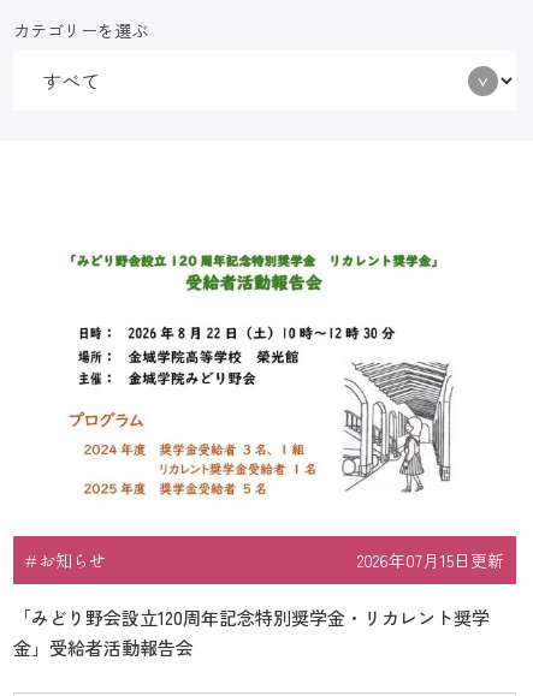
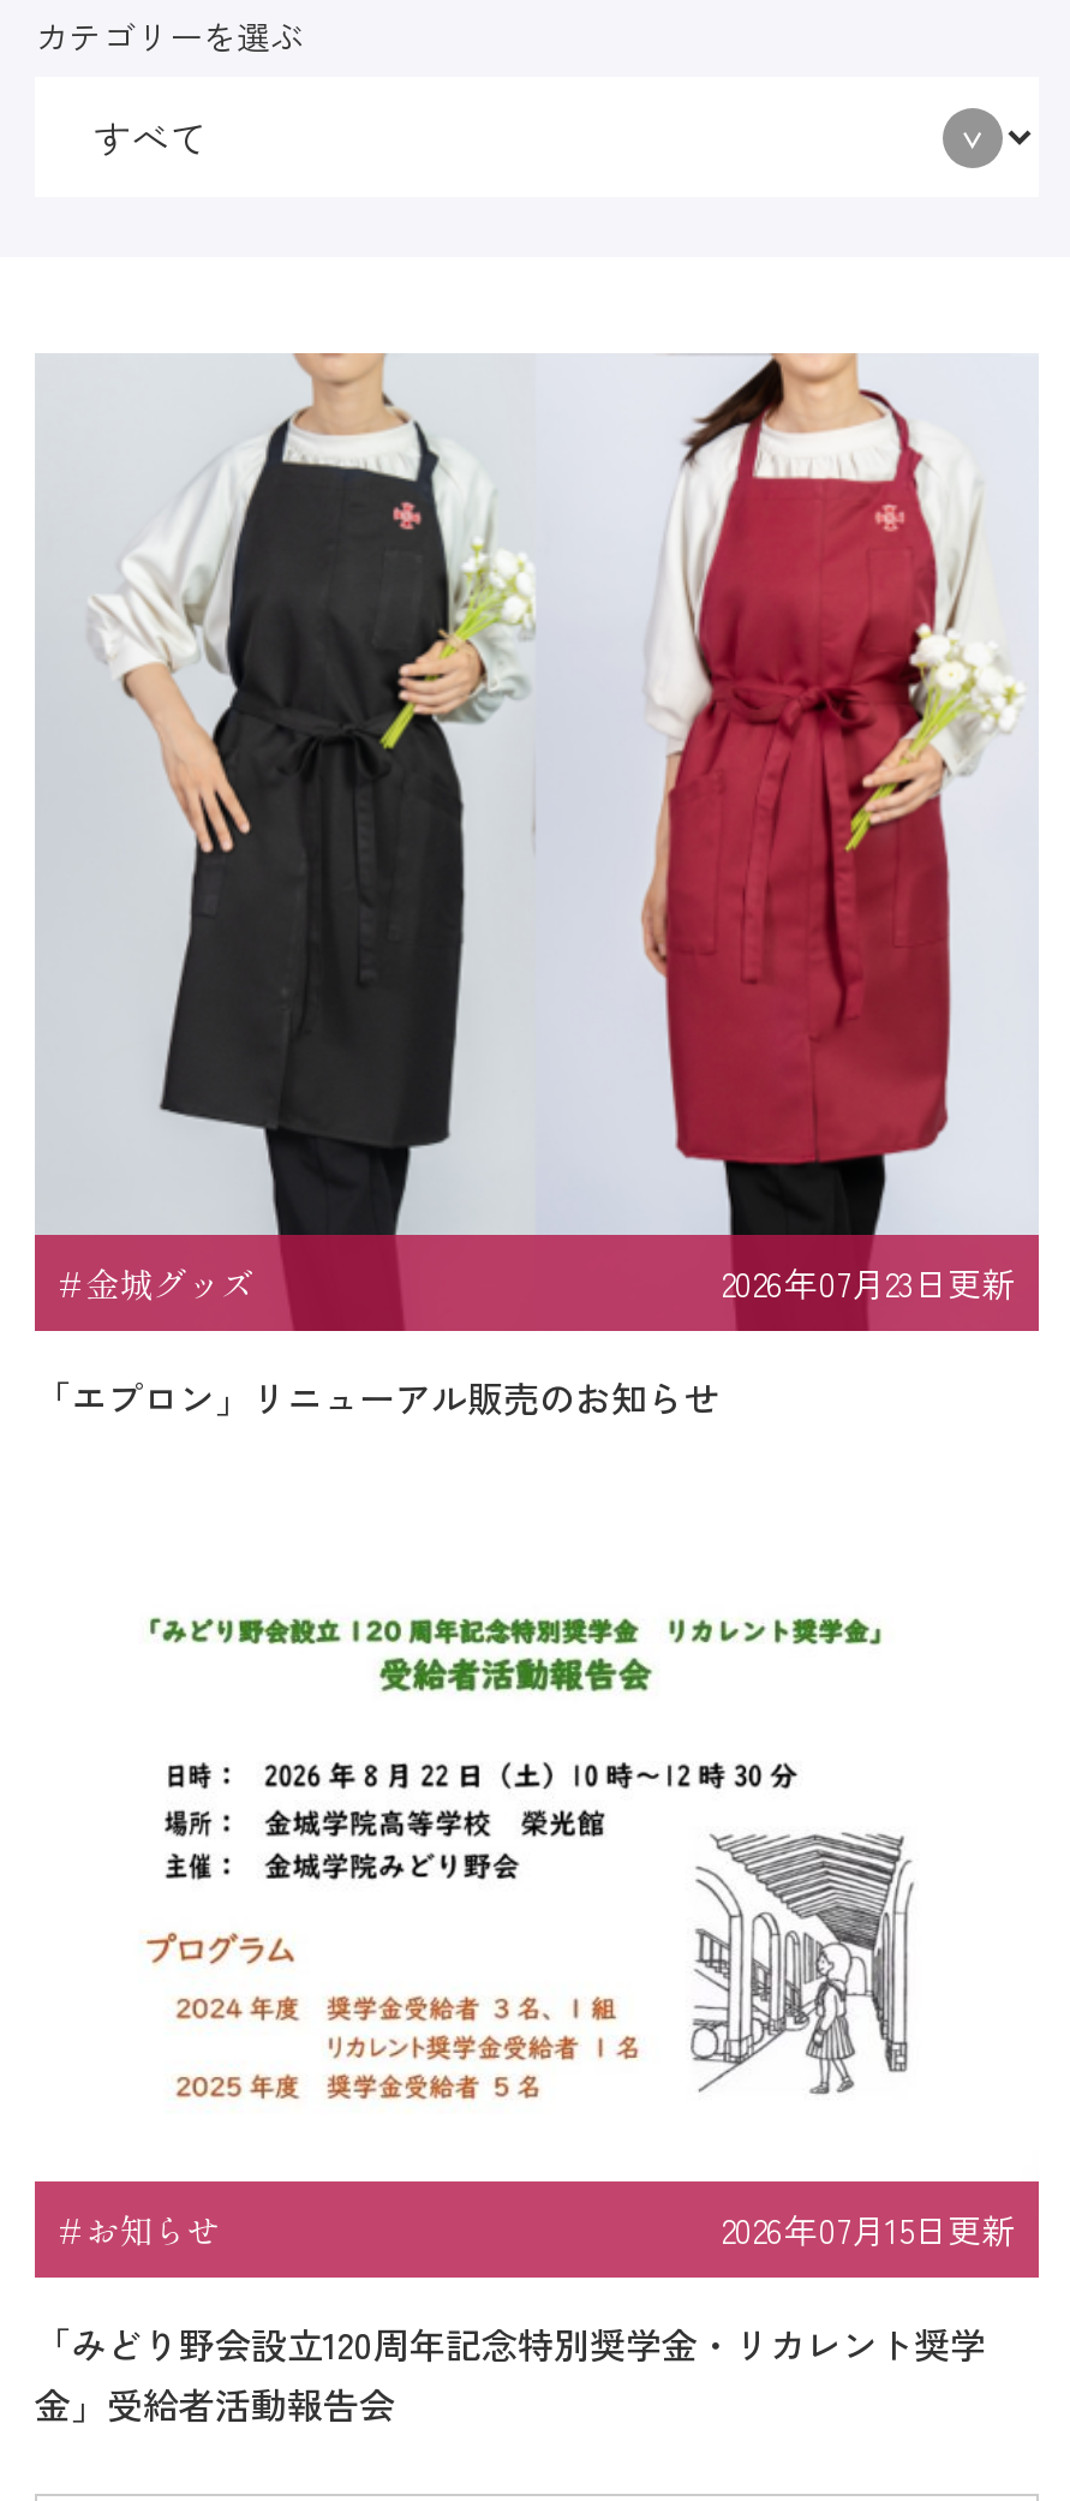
+ [image]
+ 金城グッズ
+ 2026年07月23日更新
+ 「エプロン」リニューアル販売のお知らせ
